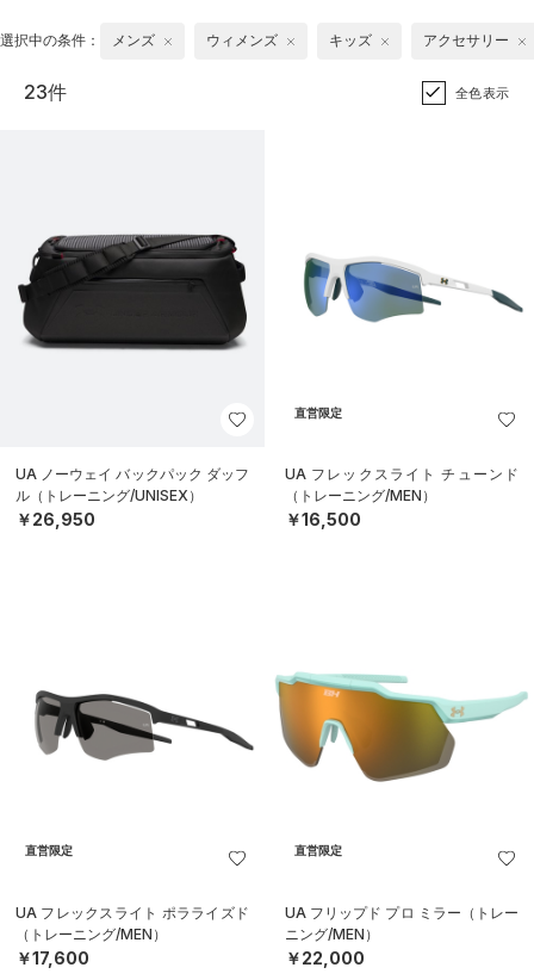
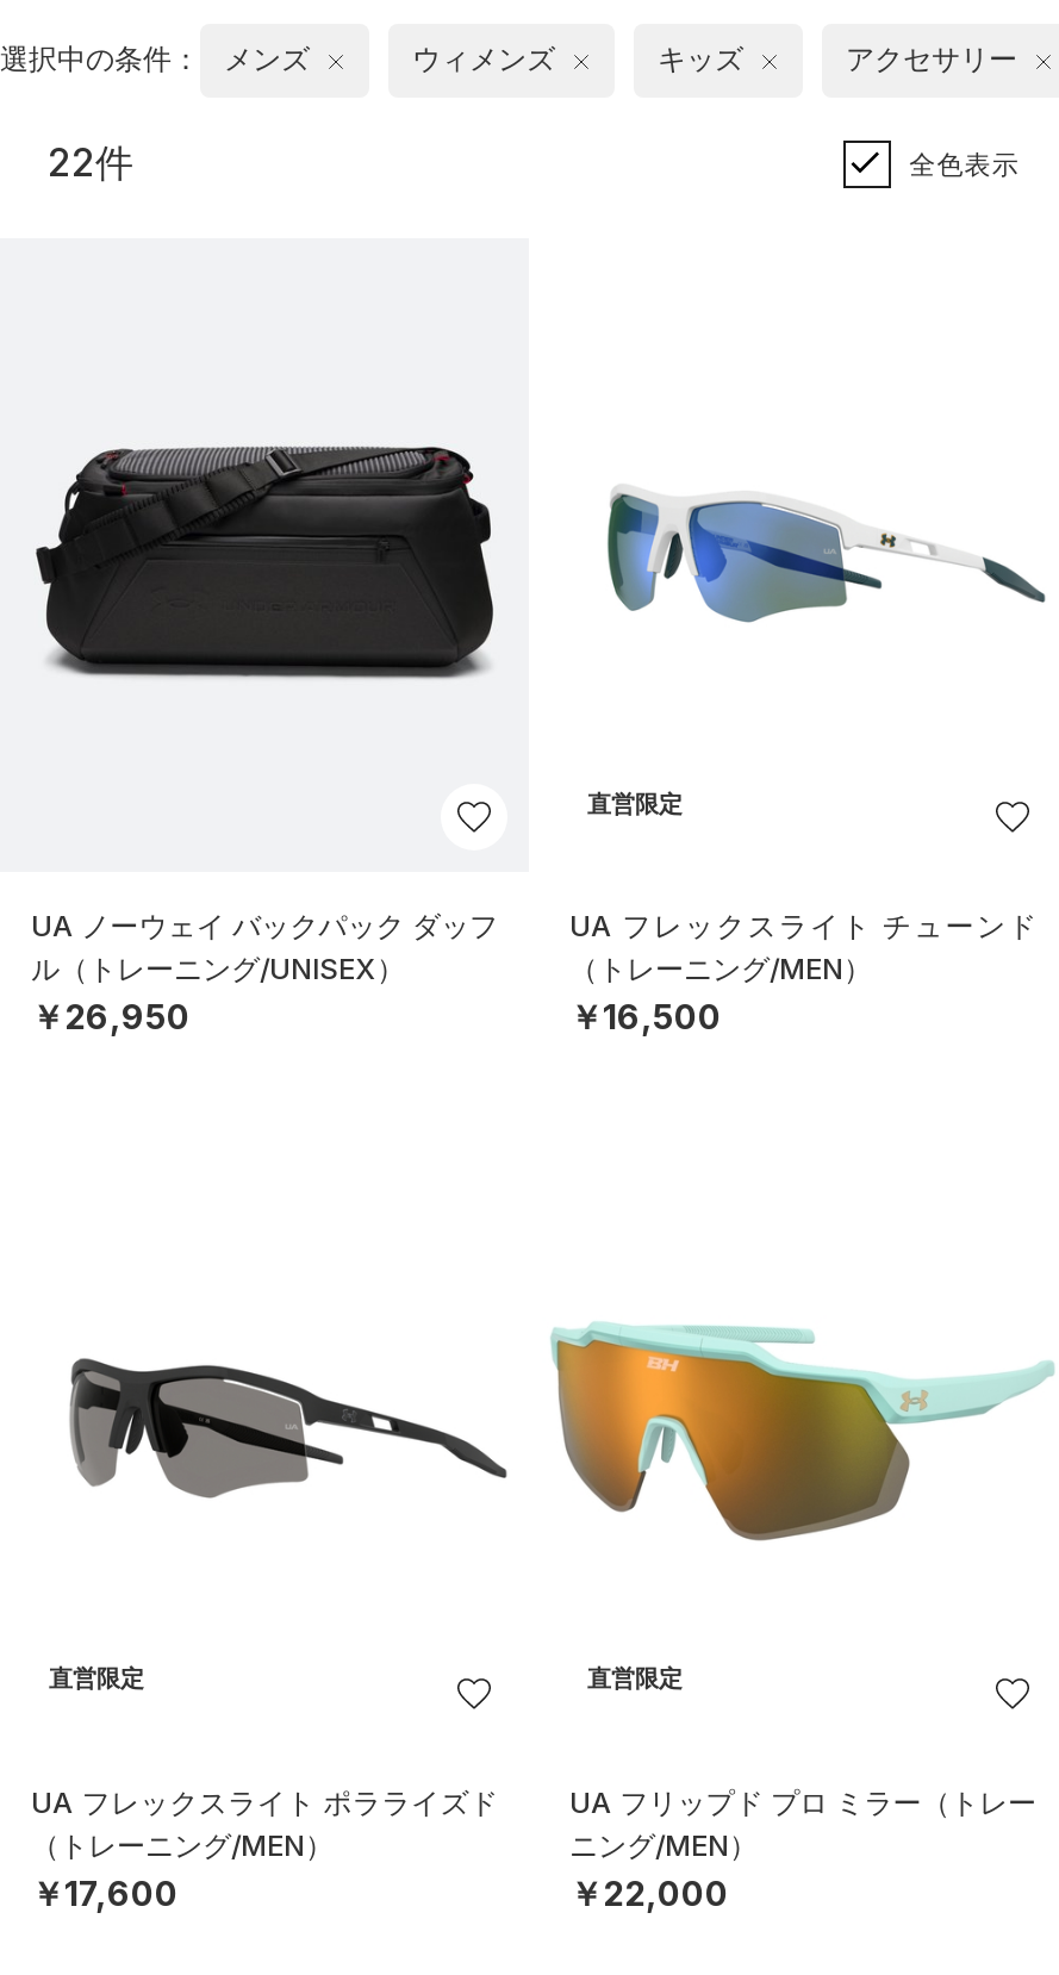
- 23件
+ 22件
